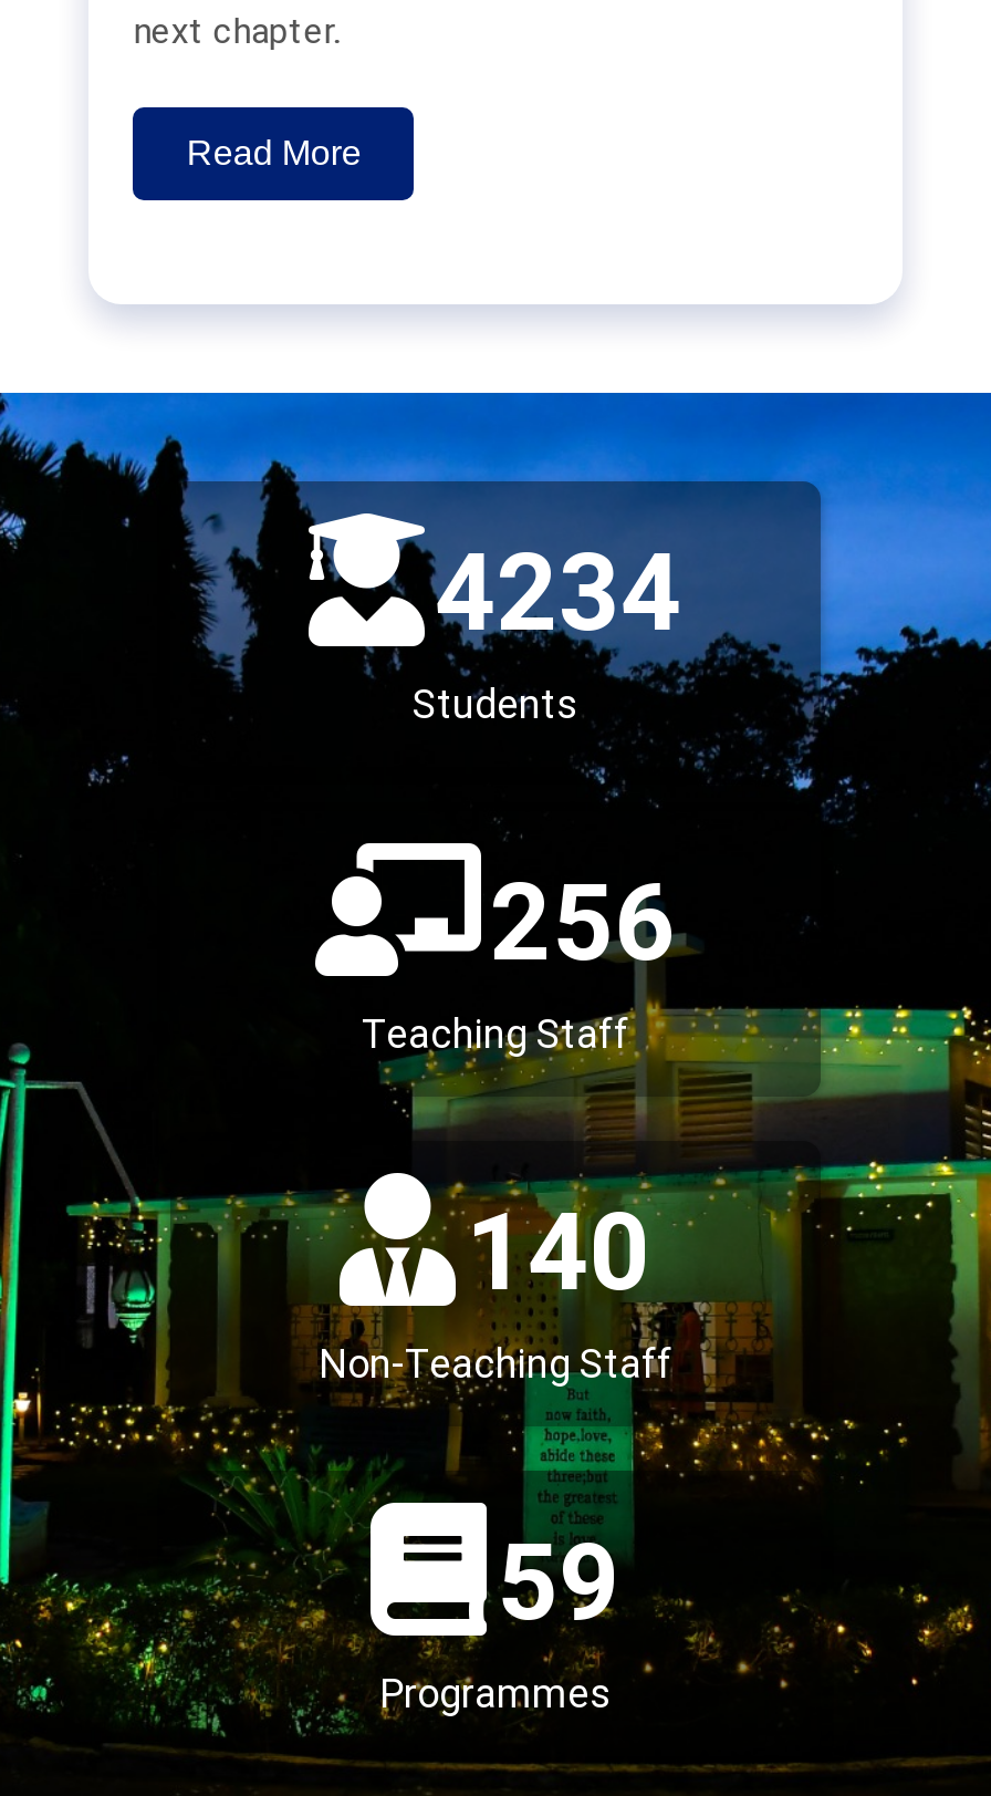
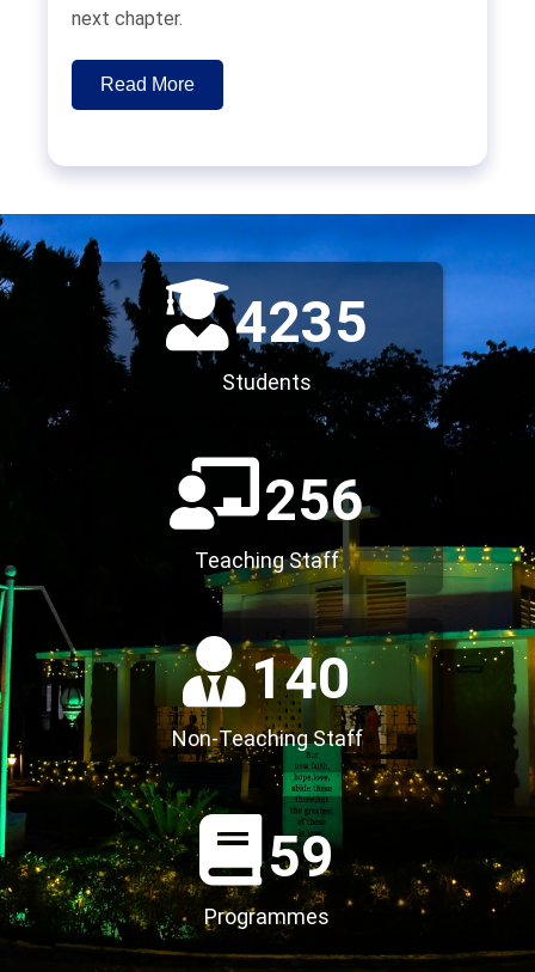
- 4234
+ 4235
